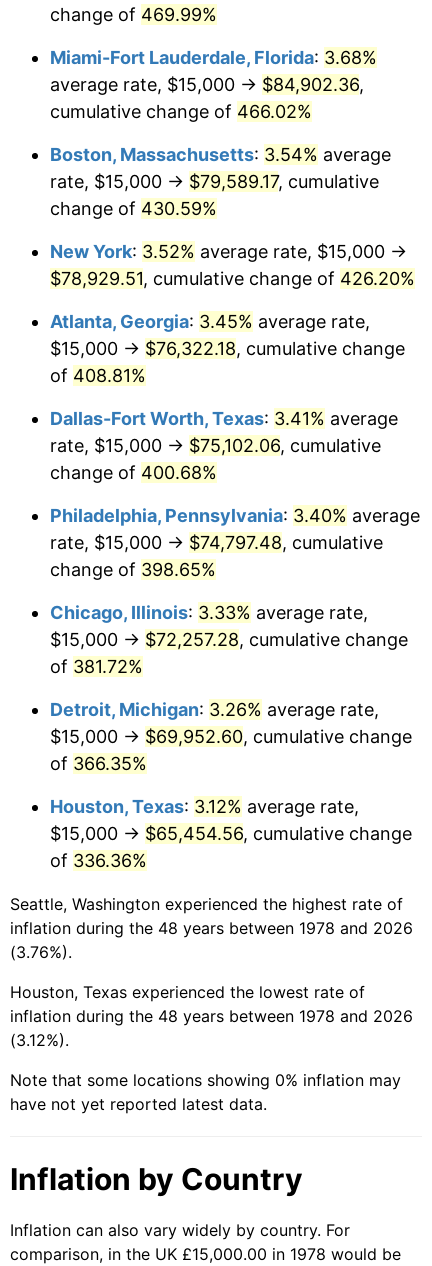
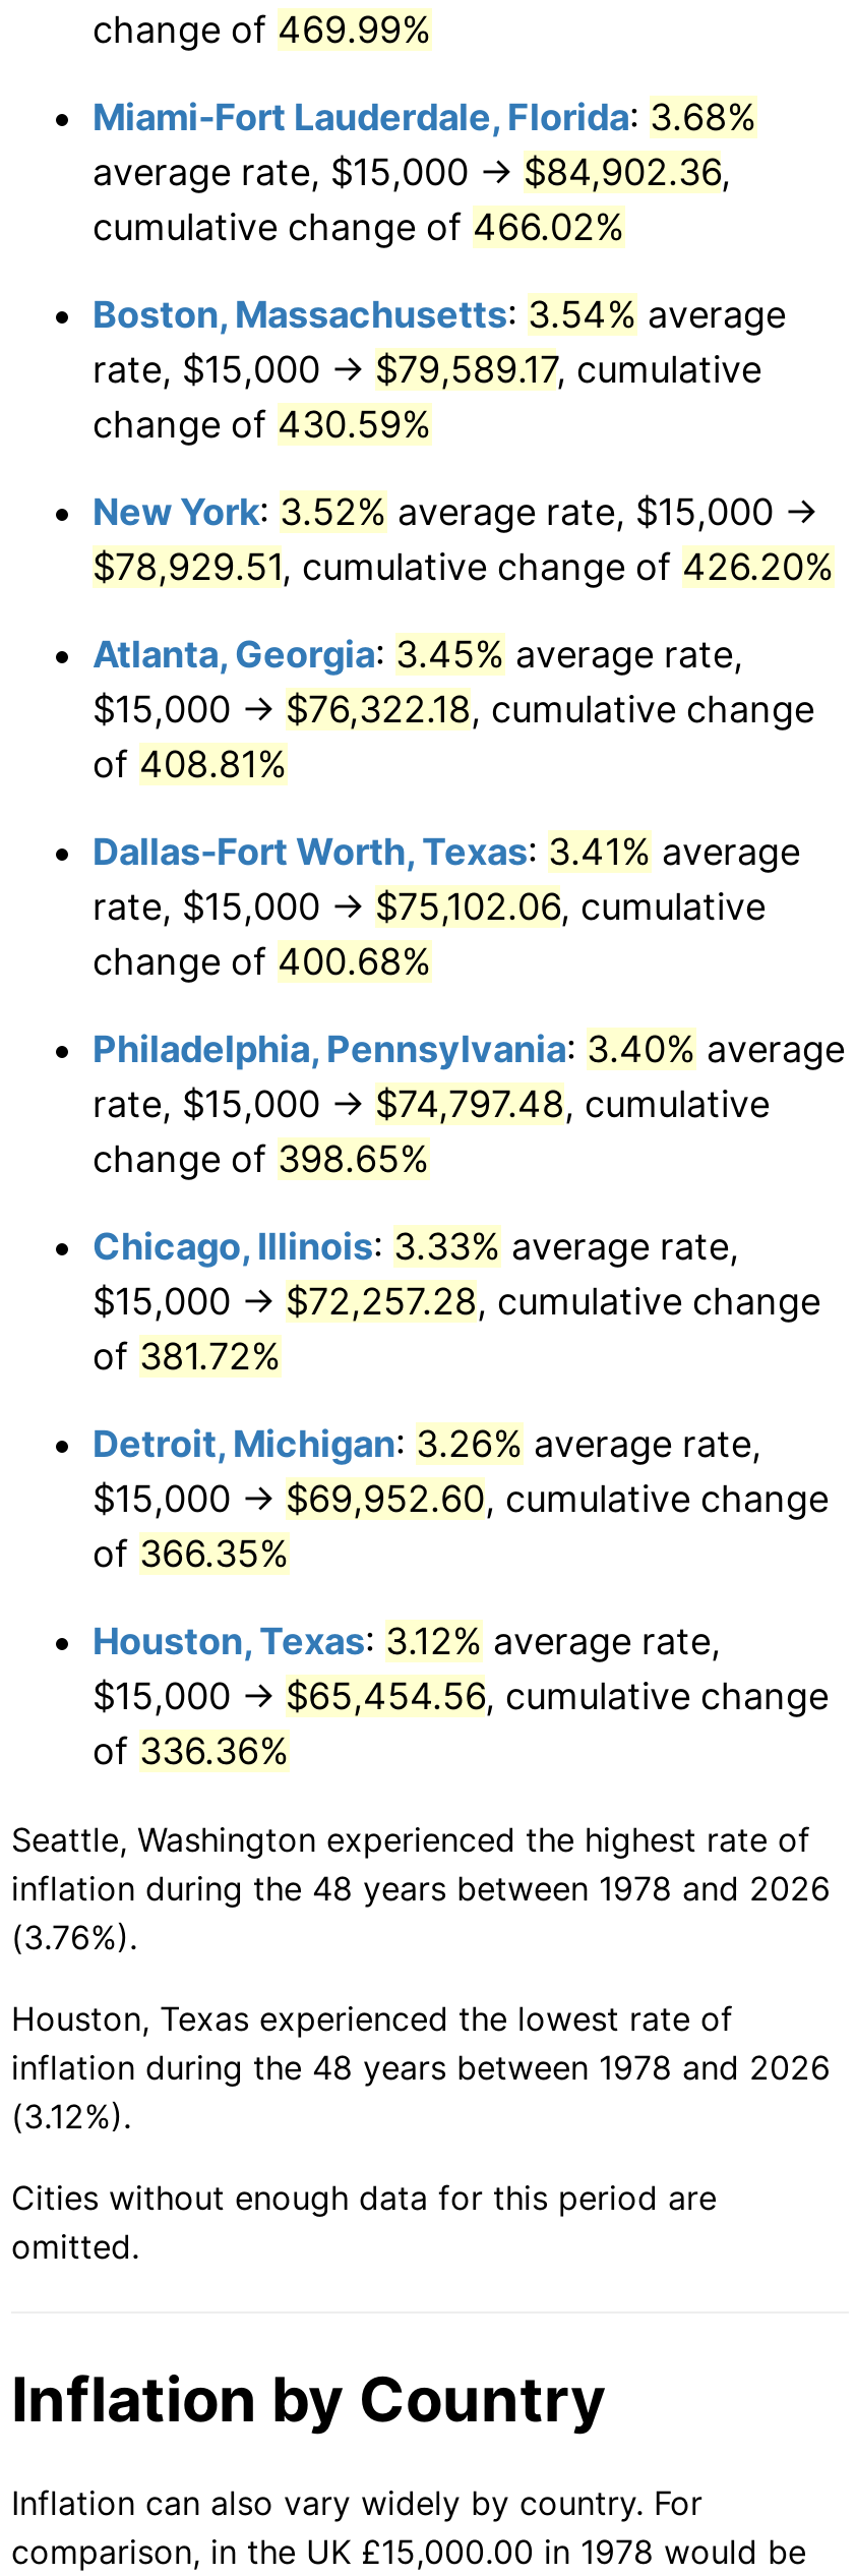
- Note that some locations showing 0% inflation may
- have not yet reported latest data.
+ Cities without enough data for this period are
+ omitted.
